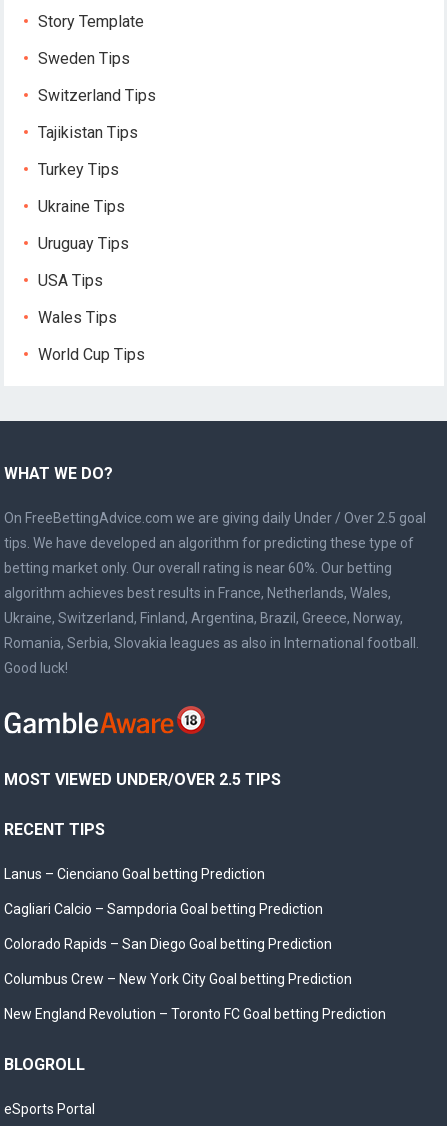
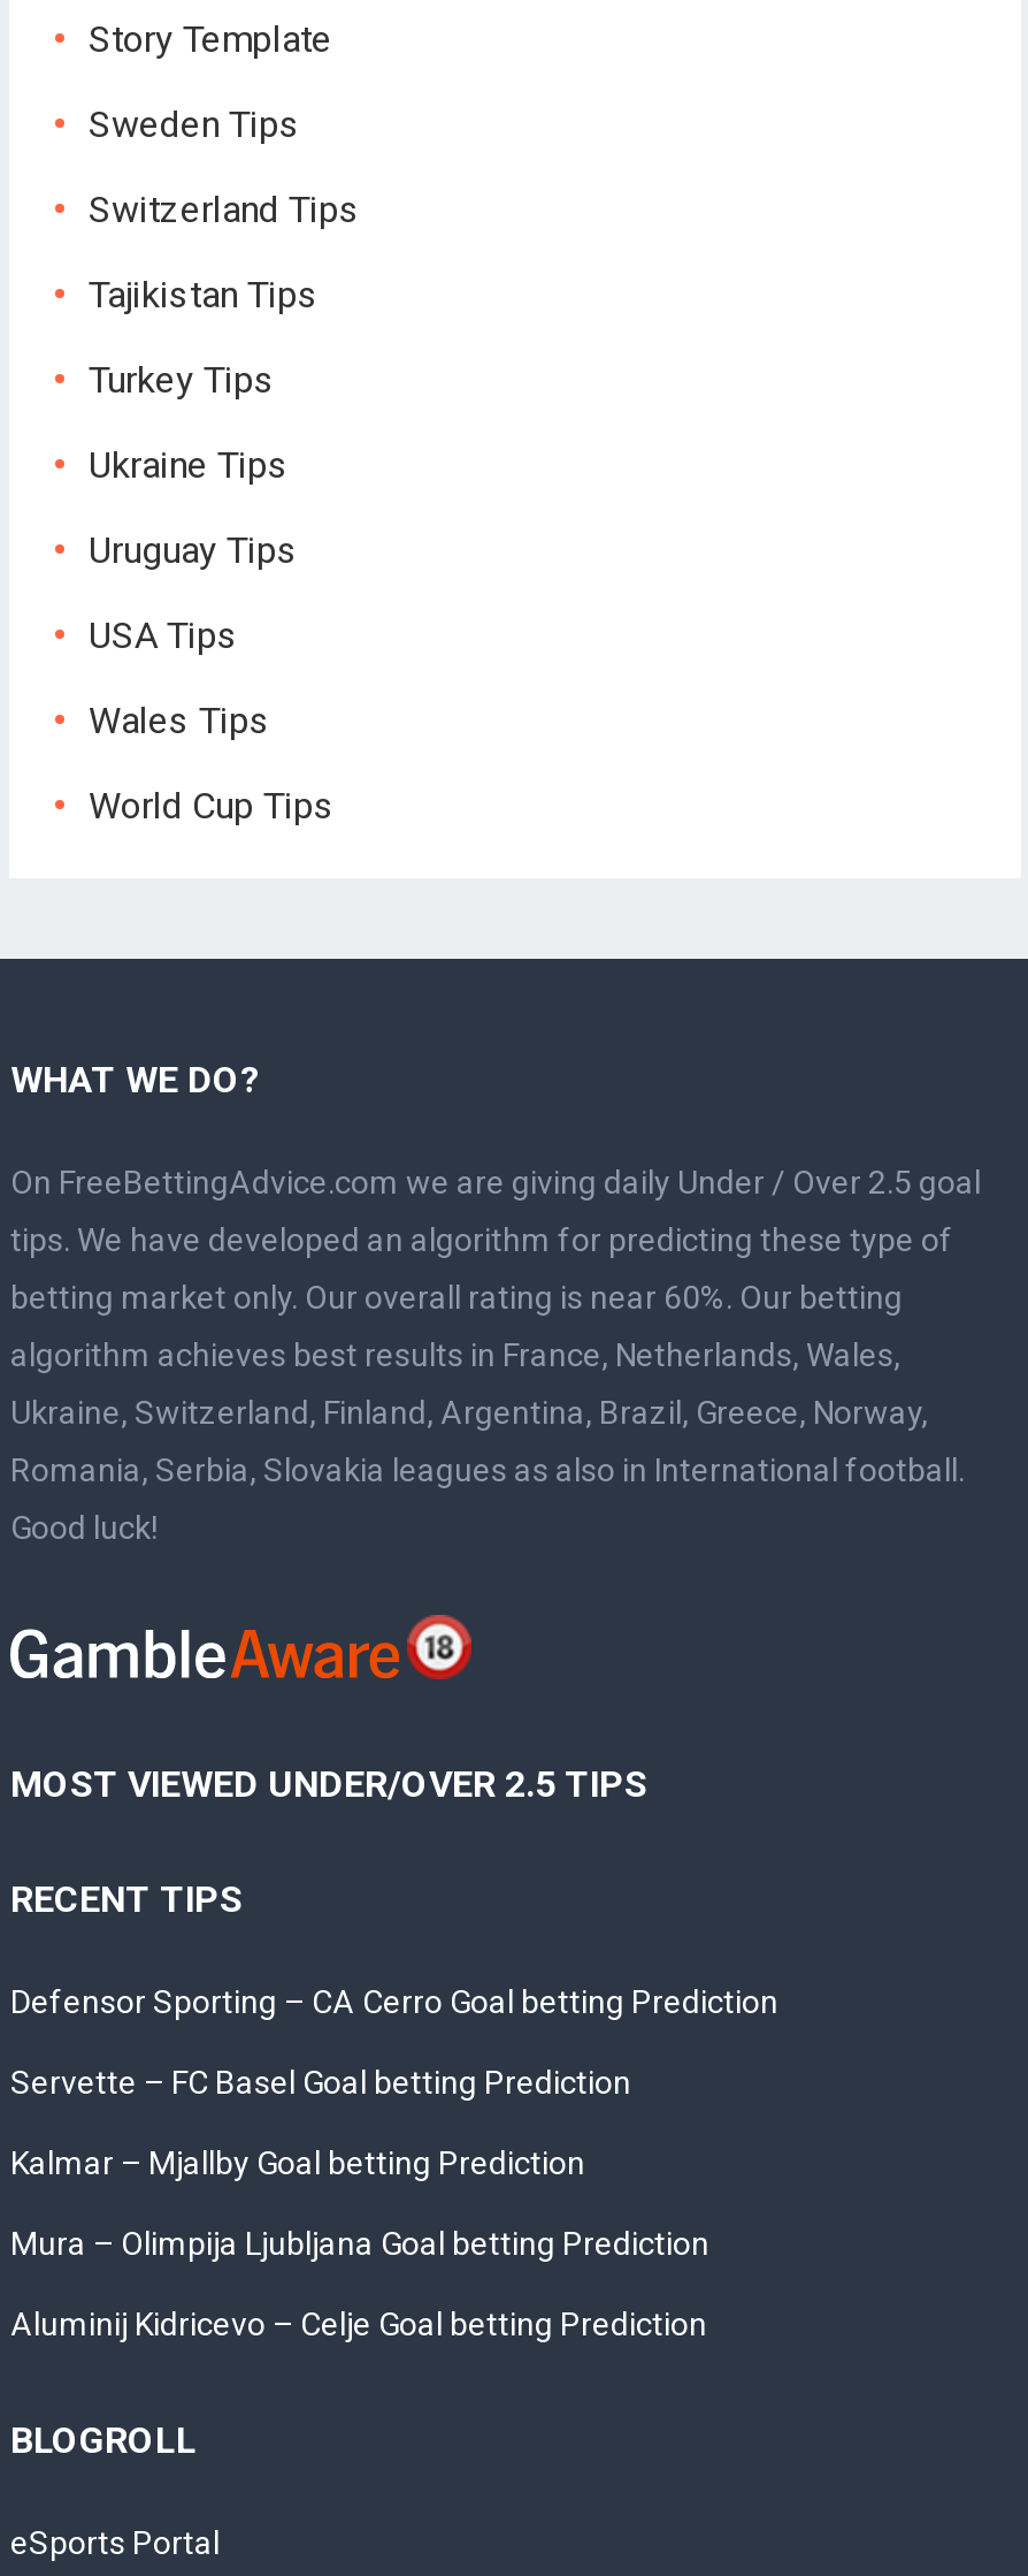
- Lanus – Cienciano Goal betting Prediction
+ Defensor Sporting – CA Cerro Goal betting Prediction

- Cagliari Calcio – Sampdoria Goal betting Prediction
+ Servette – FC Basel Goal betting Prediction

- Colorado Rapids – San Diego Goal betting Prediction
+ Kalmar – Mjallby Goal betting Prediction

- Columbus Crew – New York City Goal betting Prediction
+ Mura – Olimpija Ljubljana Goal betting Prediction

- New England Revolution – Toronto FC Goal betting Prediction
+ Aluminij Kidricevo – Celje Goal betting Prediction
